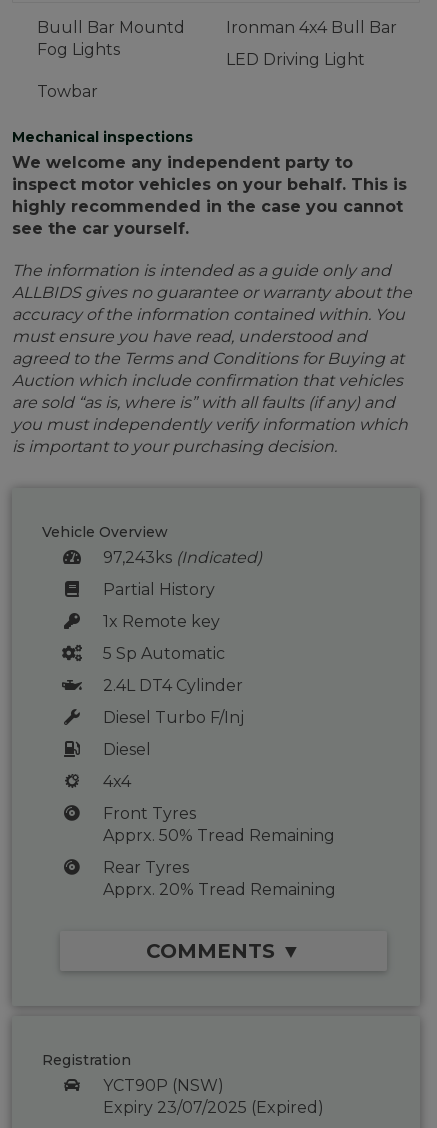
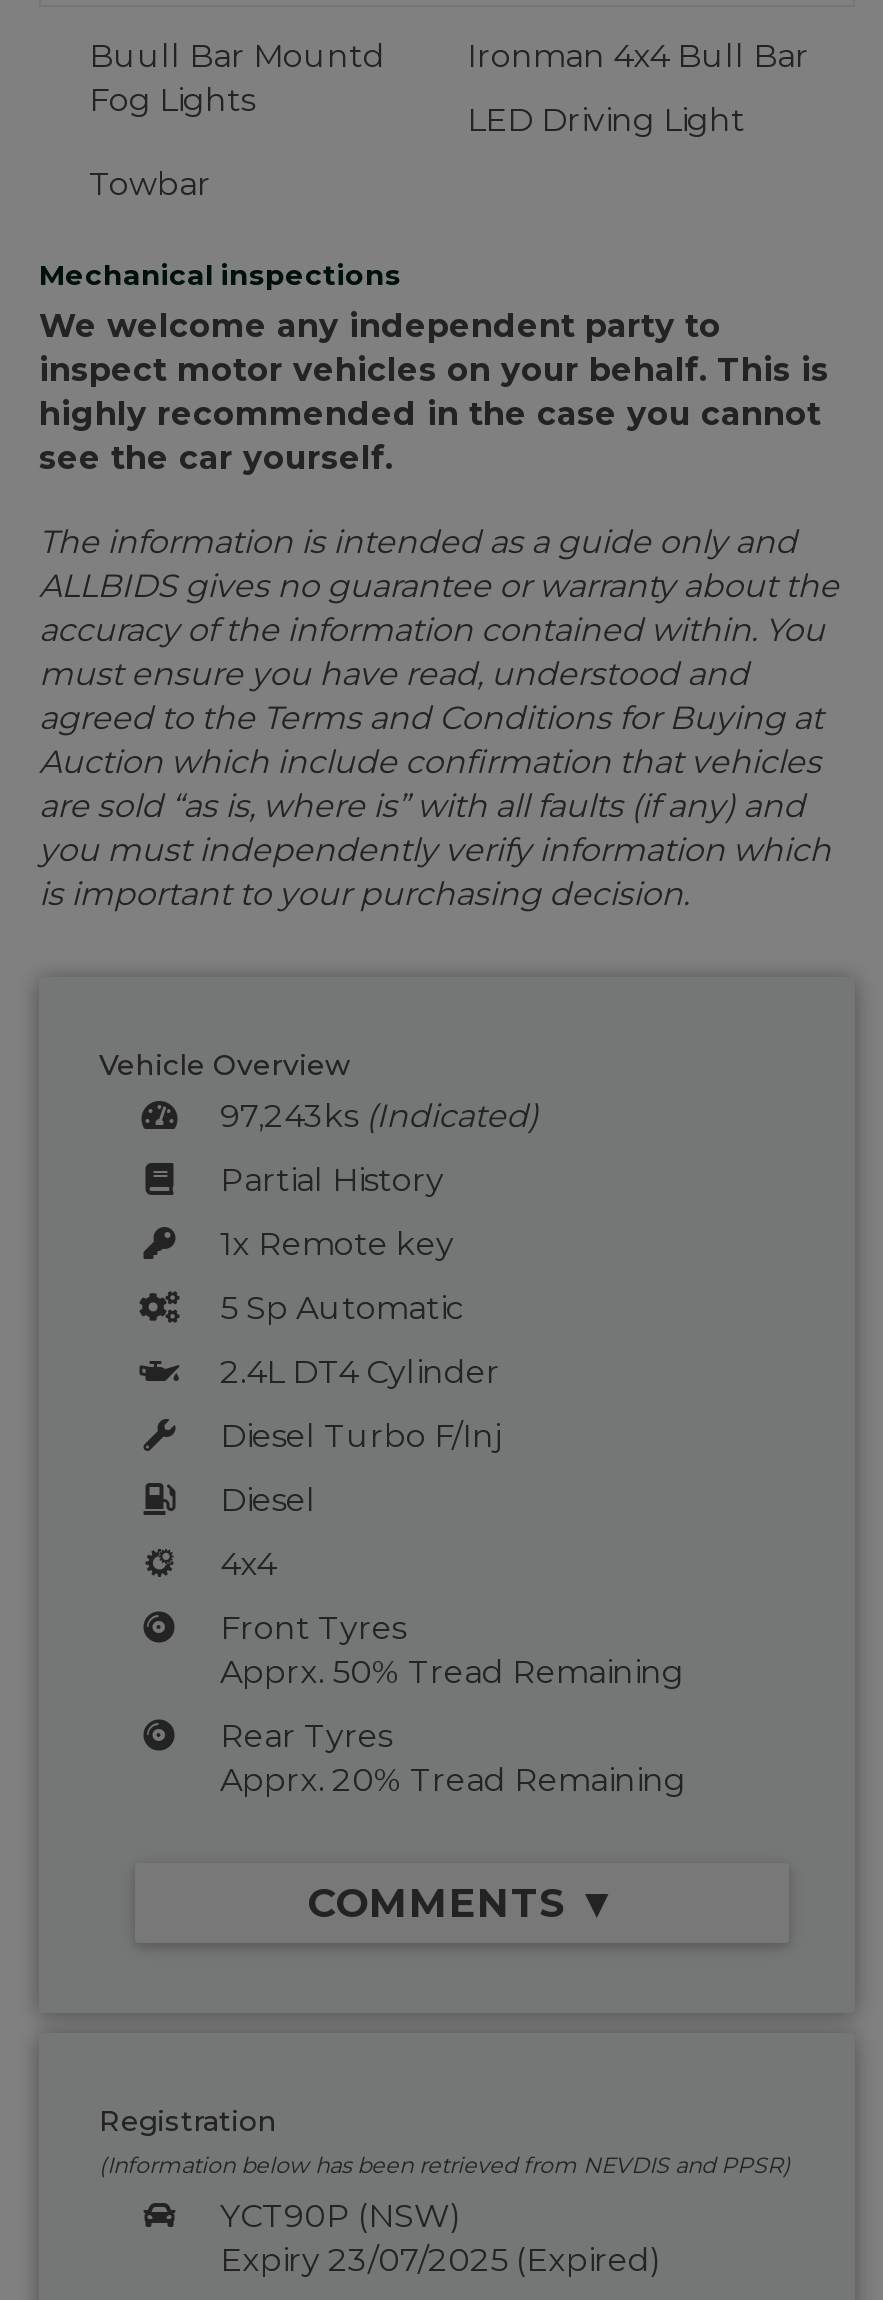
+ (Information below has been retrieved from NEVDIS and PPSR)
